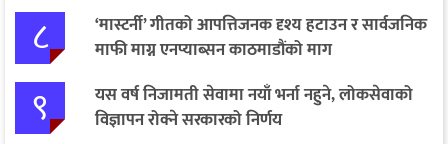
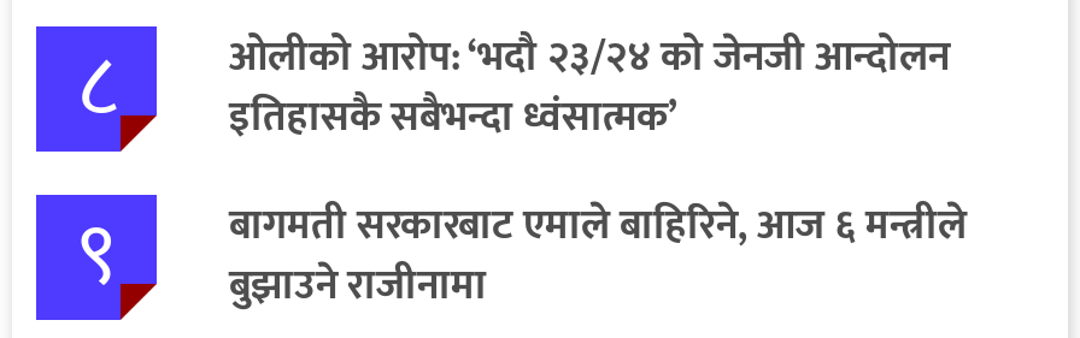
- ‘मास्टर्नी’ गीतको आपत्तिजनक दृश्य हटाउन र सार्वजनिक
- माफी माग्न एनप्याब्सन काठमाडौंको माग
+ ओलीको आरोप: ‘भदौ २३/२४ को जेनजी आन्दोलन
+ इतिहासकै सबैभन्दा ध्वंसात्मक’

- यस वर्ष निजामती सेवामा नयाँ भर्ना नहुने, लोकसेवाको
- विज्ञापन रोक्ने सरकारको निर्णय
+ बागमती सरकारबाट एमाले बाहिरिने, आज ६ मन्त्रीले
+ बुझाउने राजीनामा
